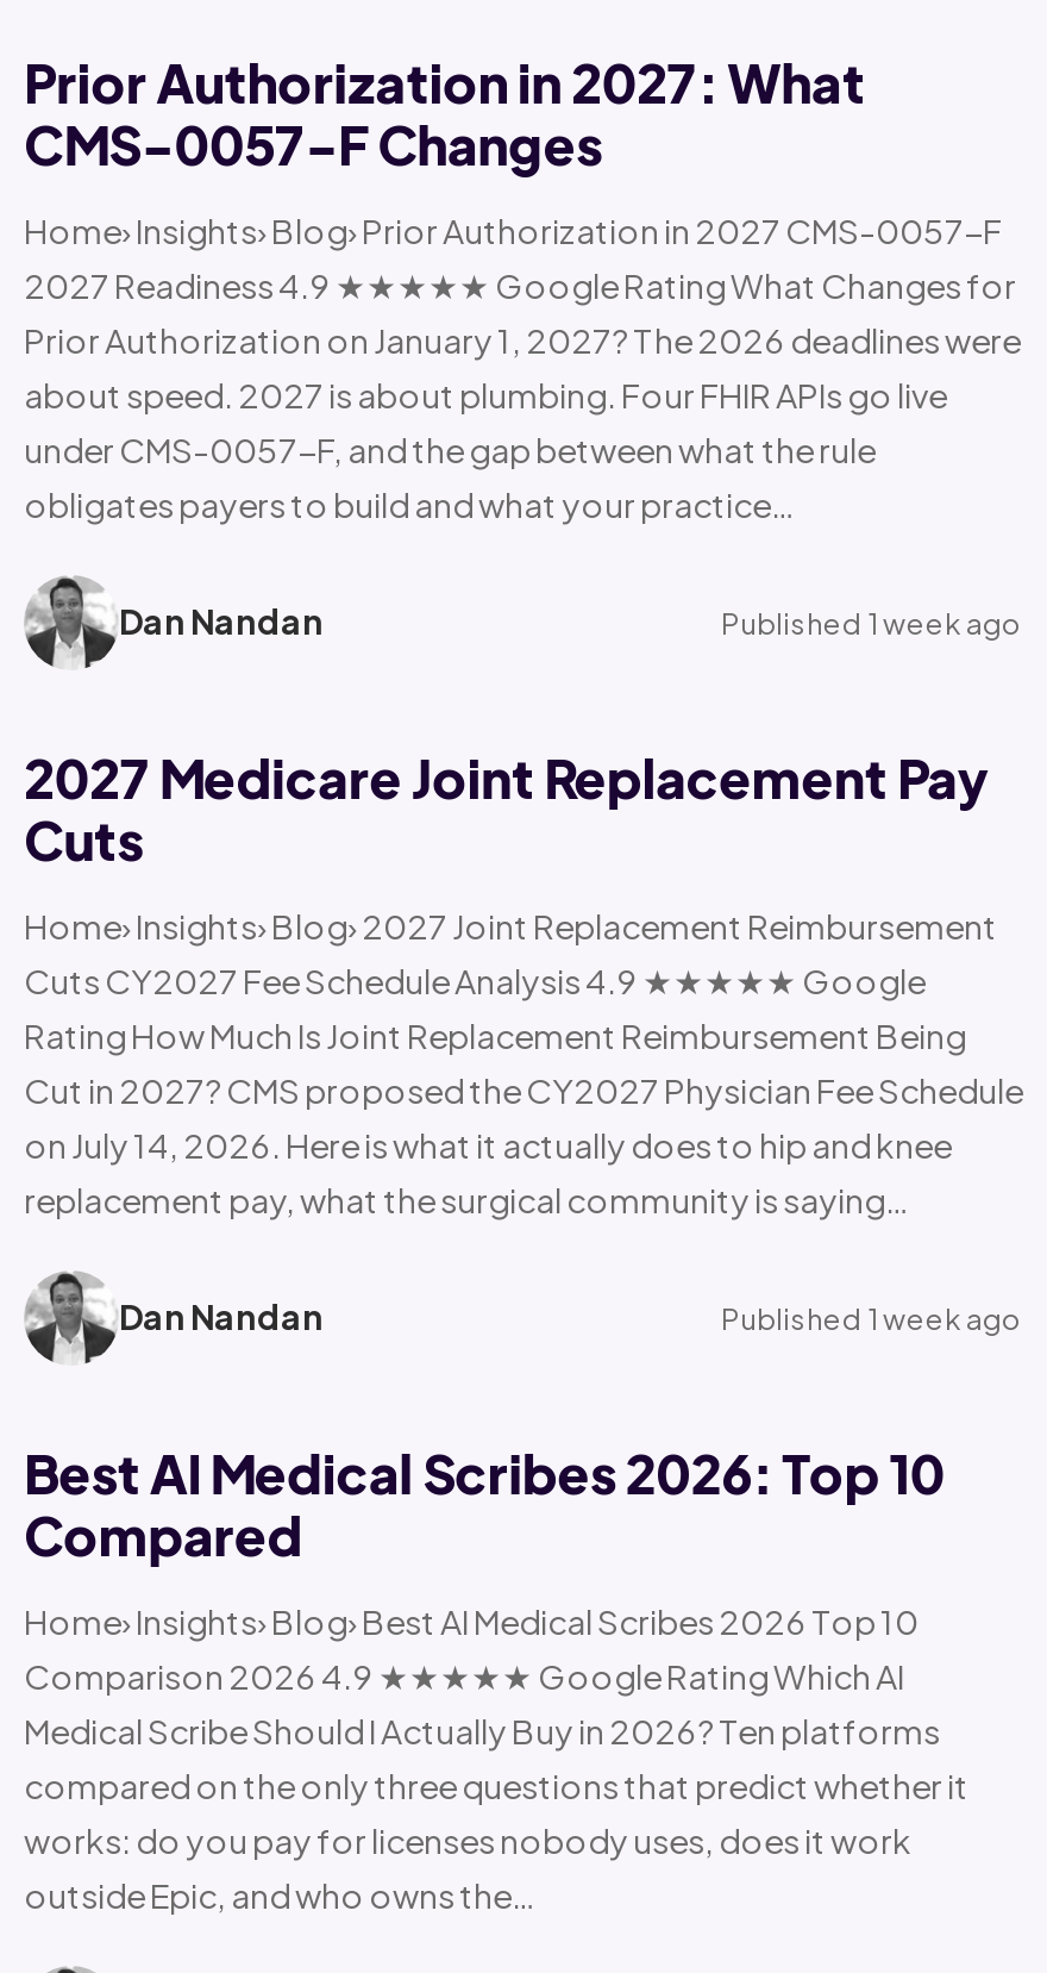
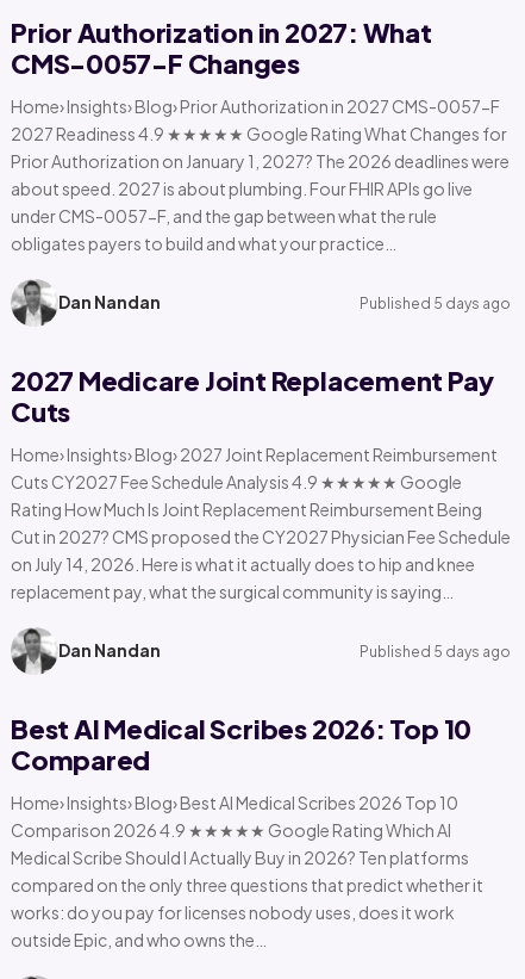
- Published 1 week ago
+ Published 5 days ago

- Published 1 week ago
+ Published 5 days ago
